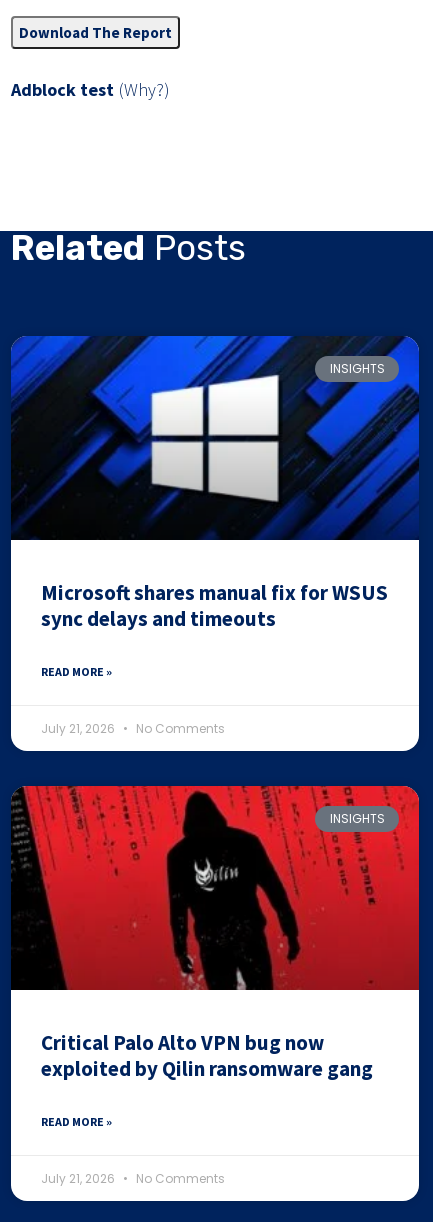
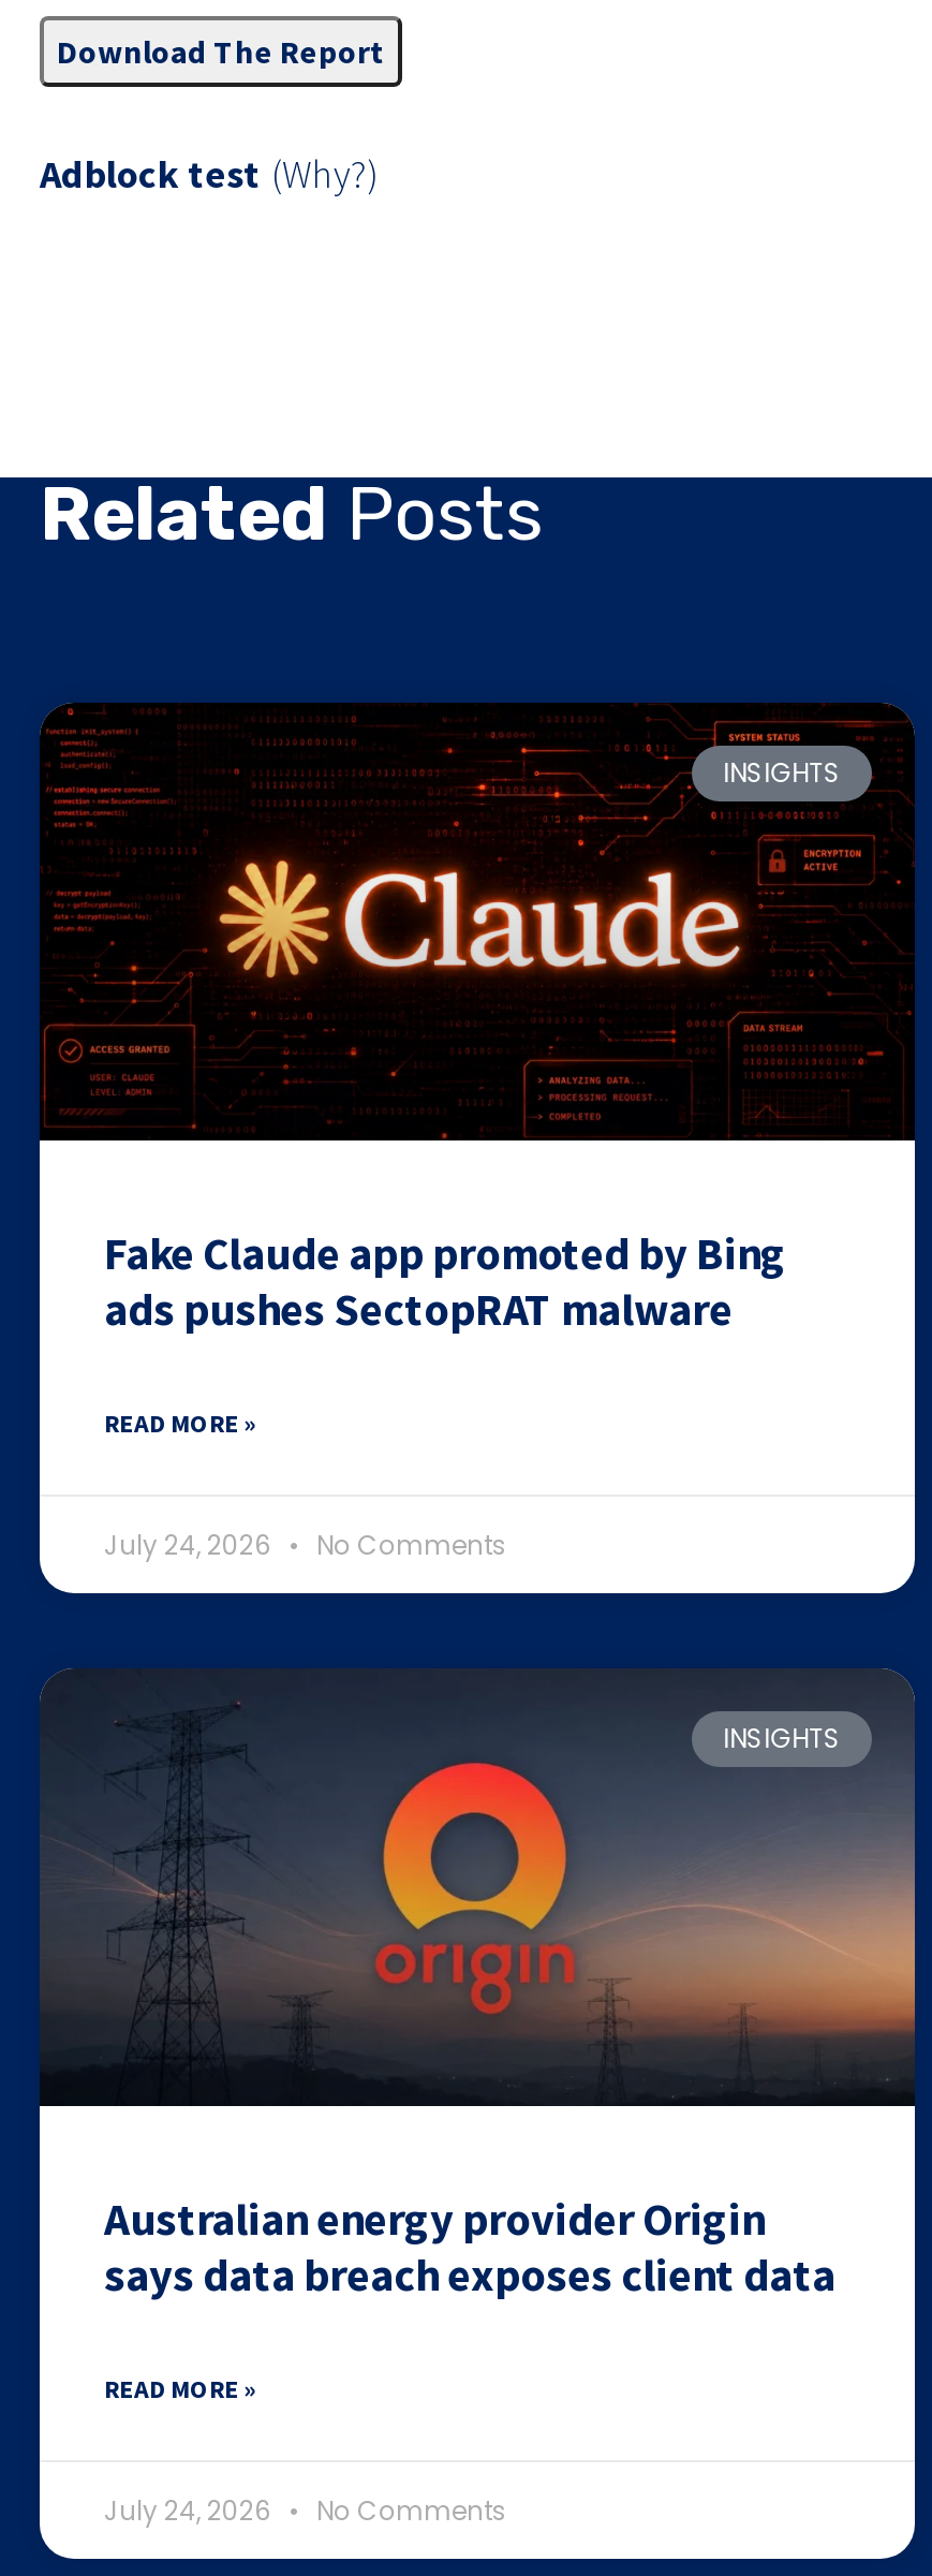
- [image]
- Microsoft shares manual fix for WSUS
- sync delays and timeouts
+ [image]
+ Fake Claude app promoted by Bing
+ ads pushes SectopRAT malware

- July 21, 2026 No Comments
+ July 24, 2026 No Comments

- [image]
- Critical Palo Alto VPN bug now
- exploited by Qilin ransomware gang
+ [image]
+ Australian energy provider Origin
+ says data breach exposes client data

- July 21, 2026 No Comments
+ July 24, 2026 No Comments
